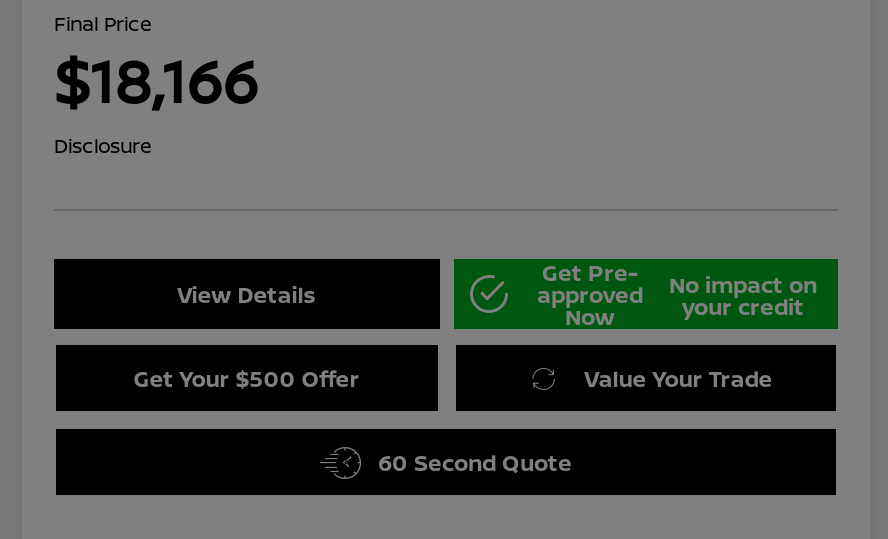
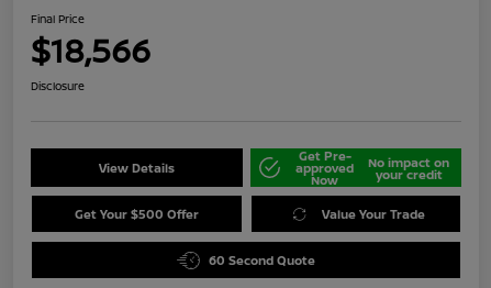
- $18,166
+ $18,566
